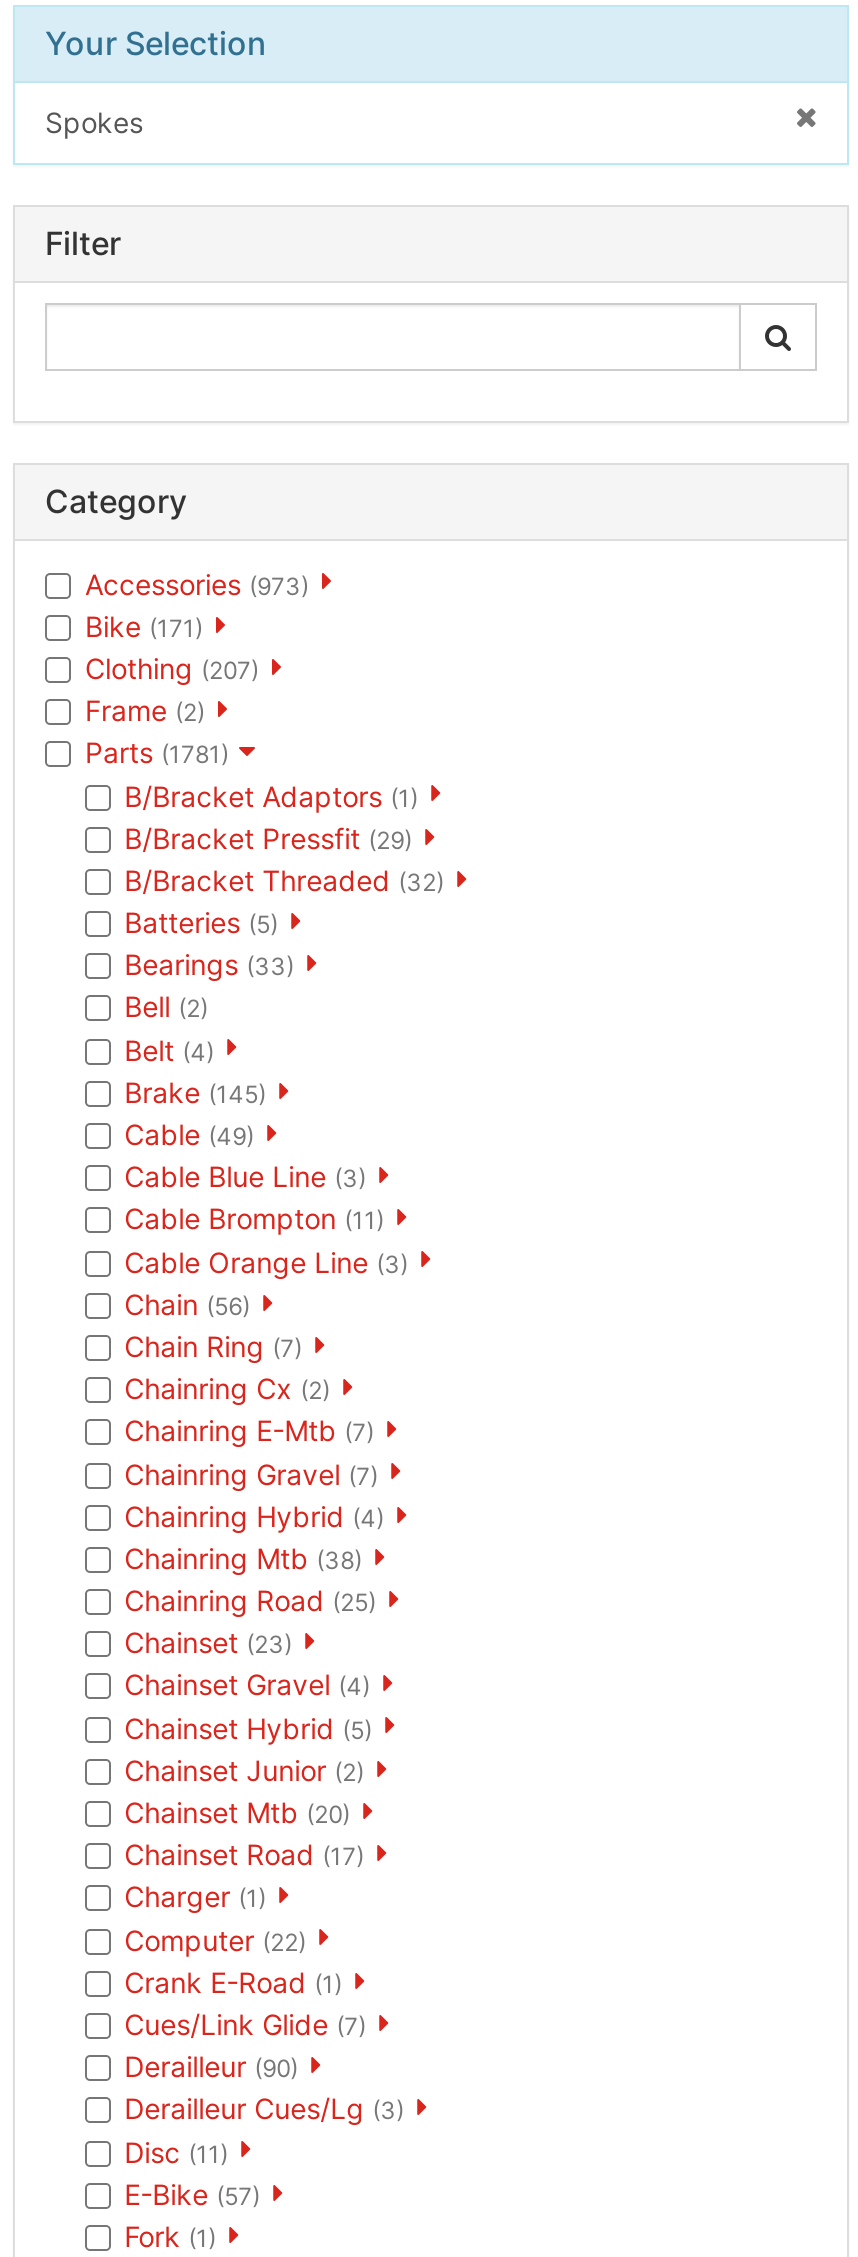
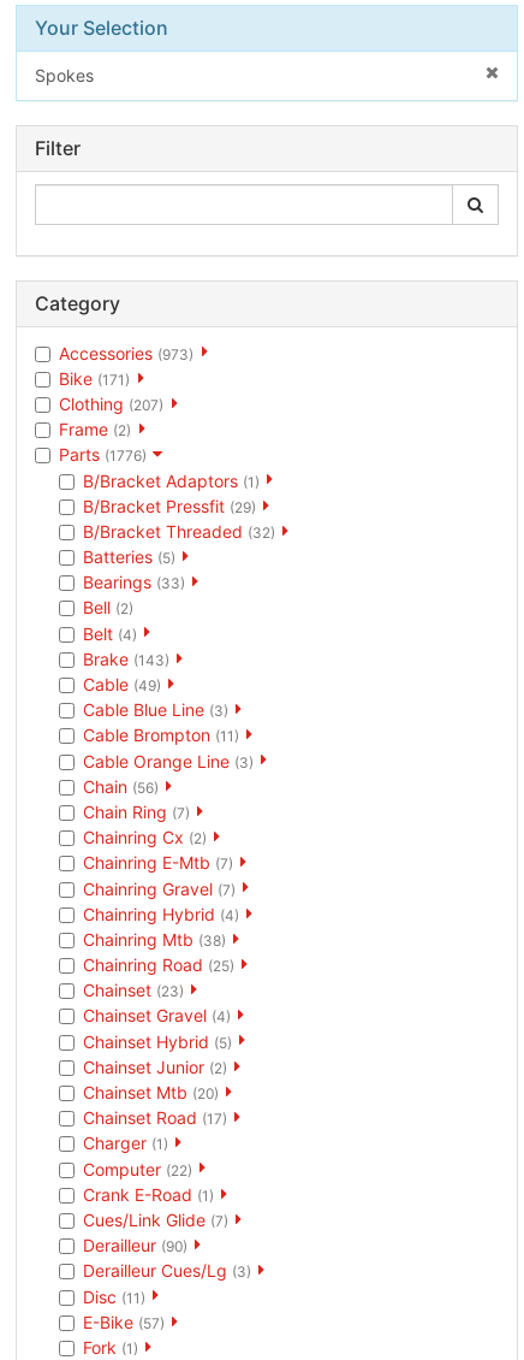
- Parts (1781)
+ Parts (1776)

- Brake (145)
+ Brake (143)
